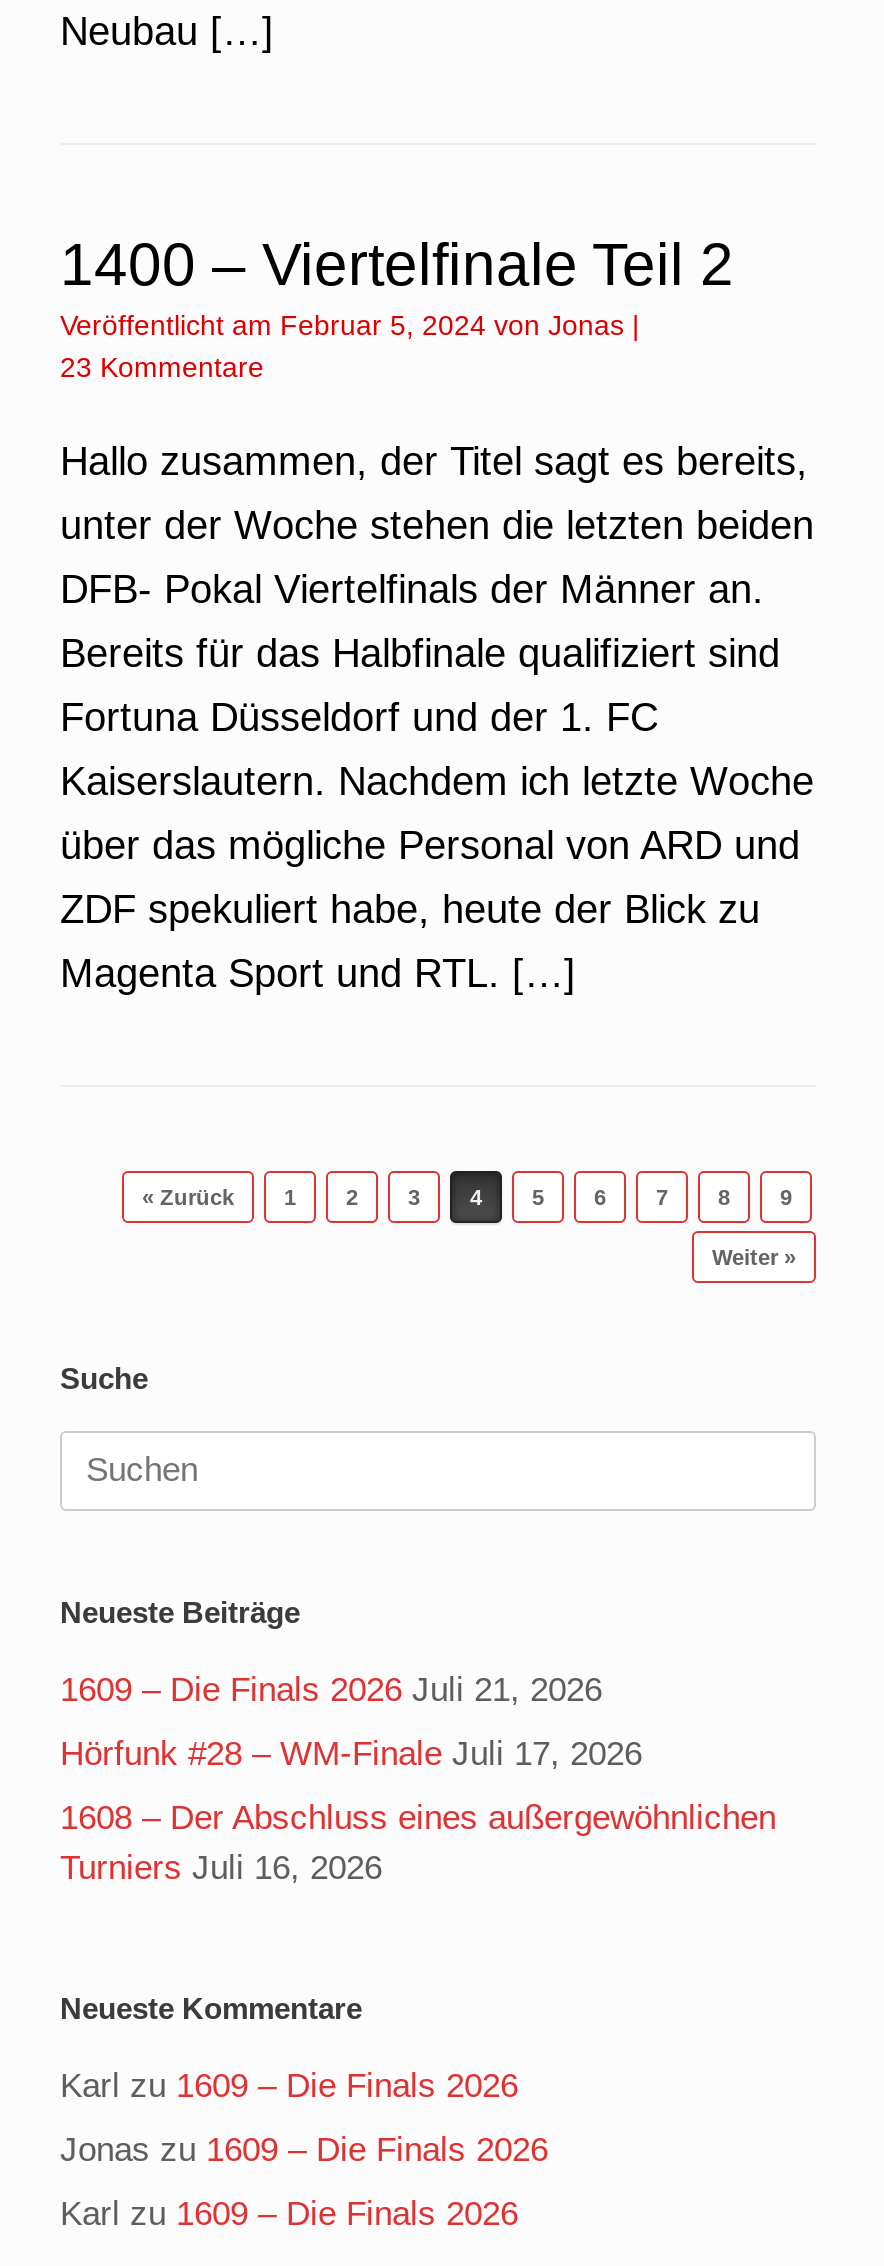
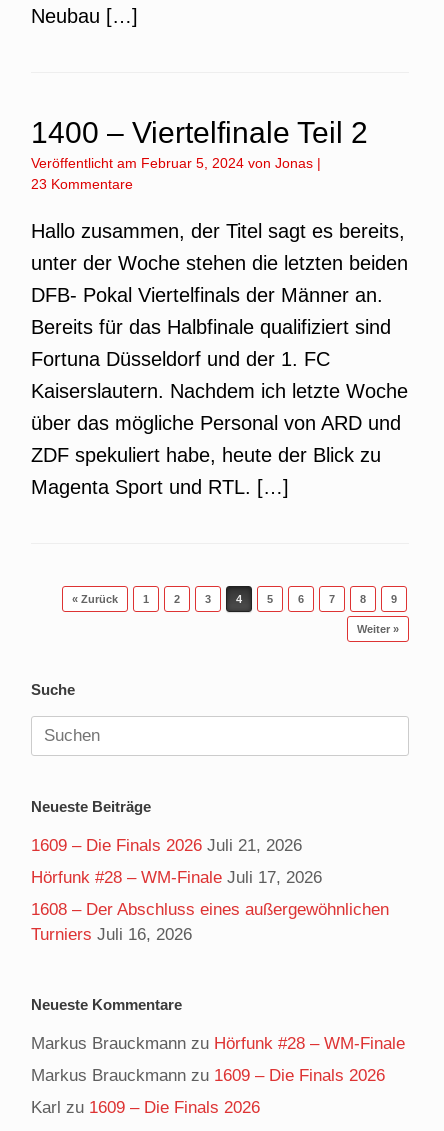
- Karl zu 1609 – Die Finals 2026
+ Markus Brauckmann zu Hörfunk #28 – WM-Finale

- Jonas zu 1609 – Die Finals 2026
+ Markus Brauckmann zu 1609 – Die Finals 2026
